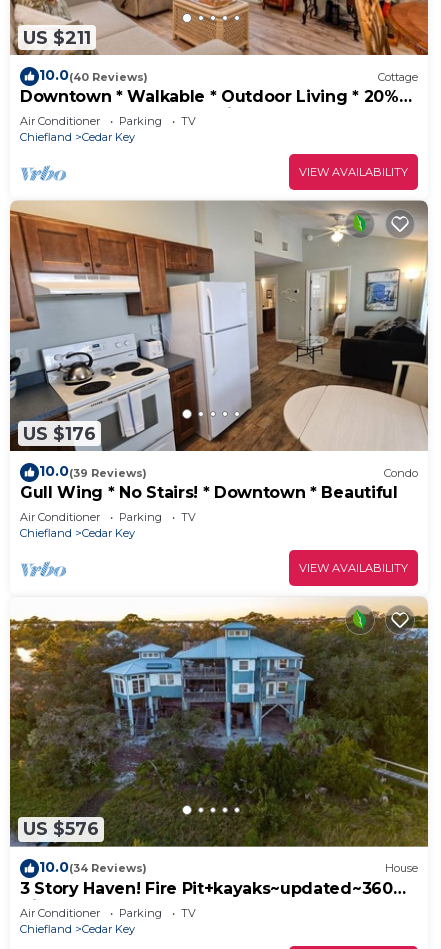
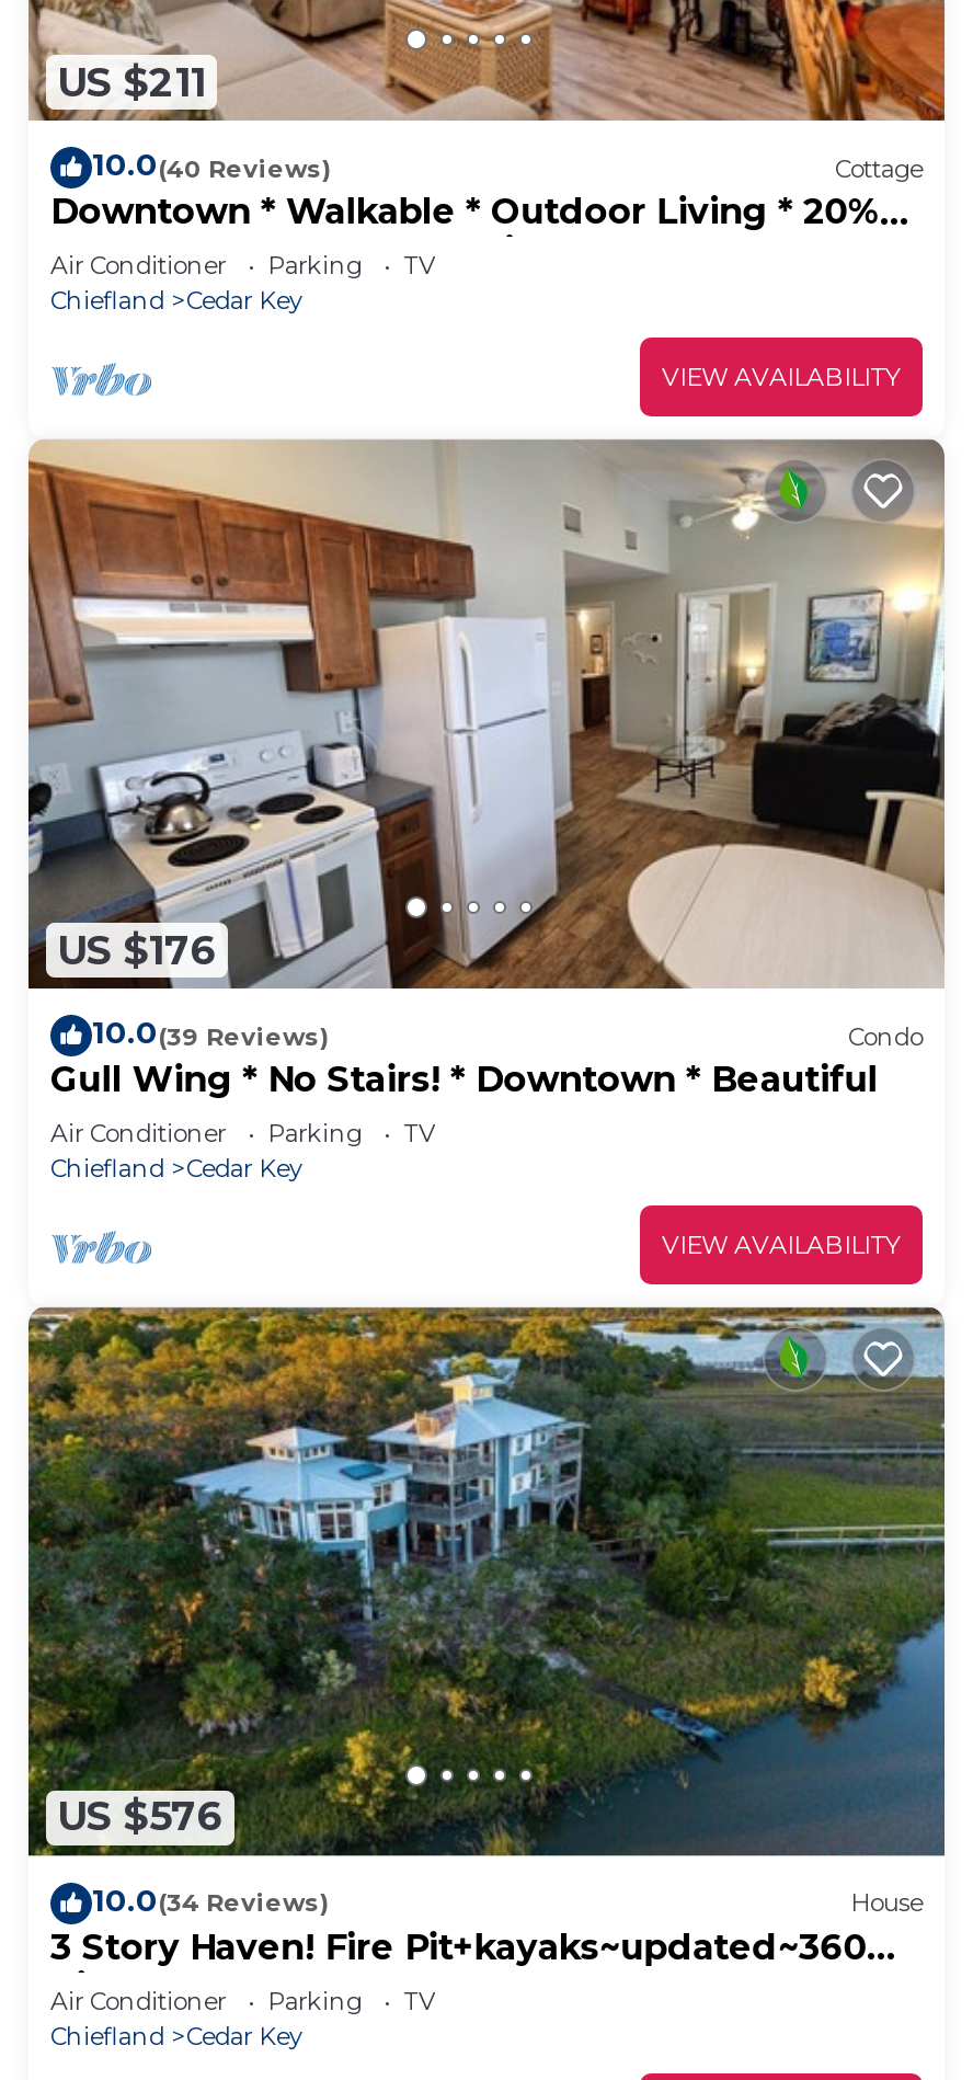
- [image]
+ [image]
